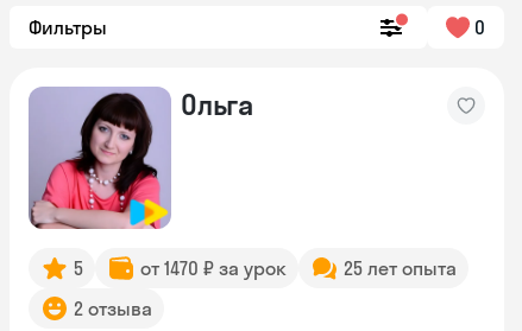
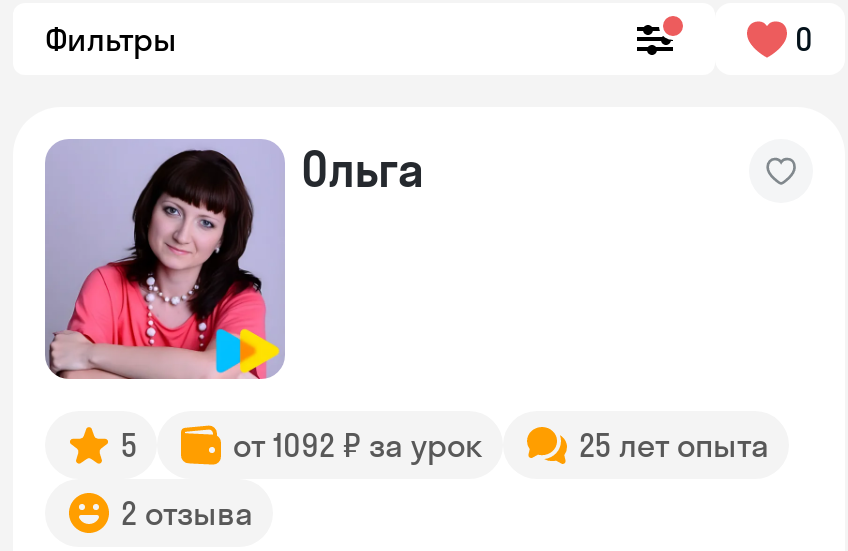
- от 1470 ₽ за урок
+ от 1092 ₽ за урок
